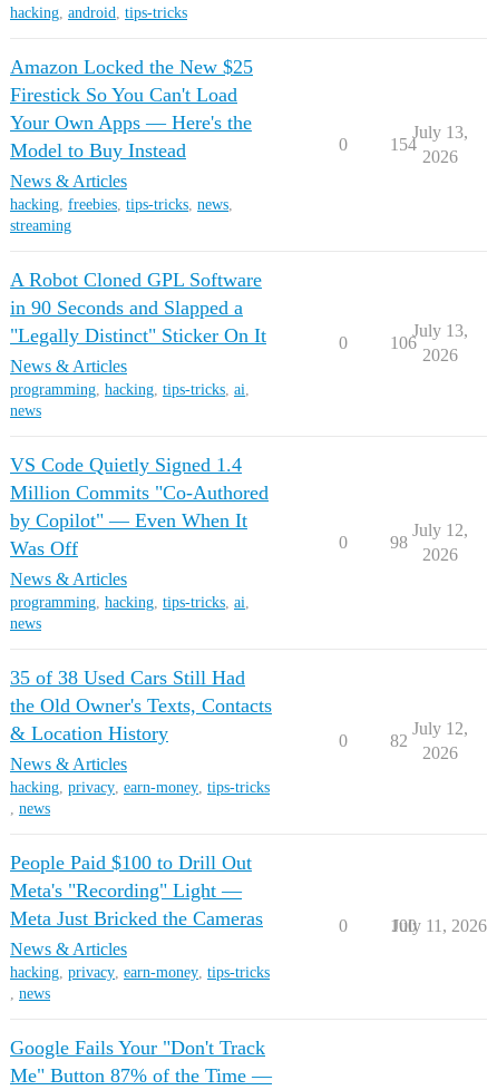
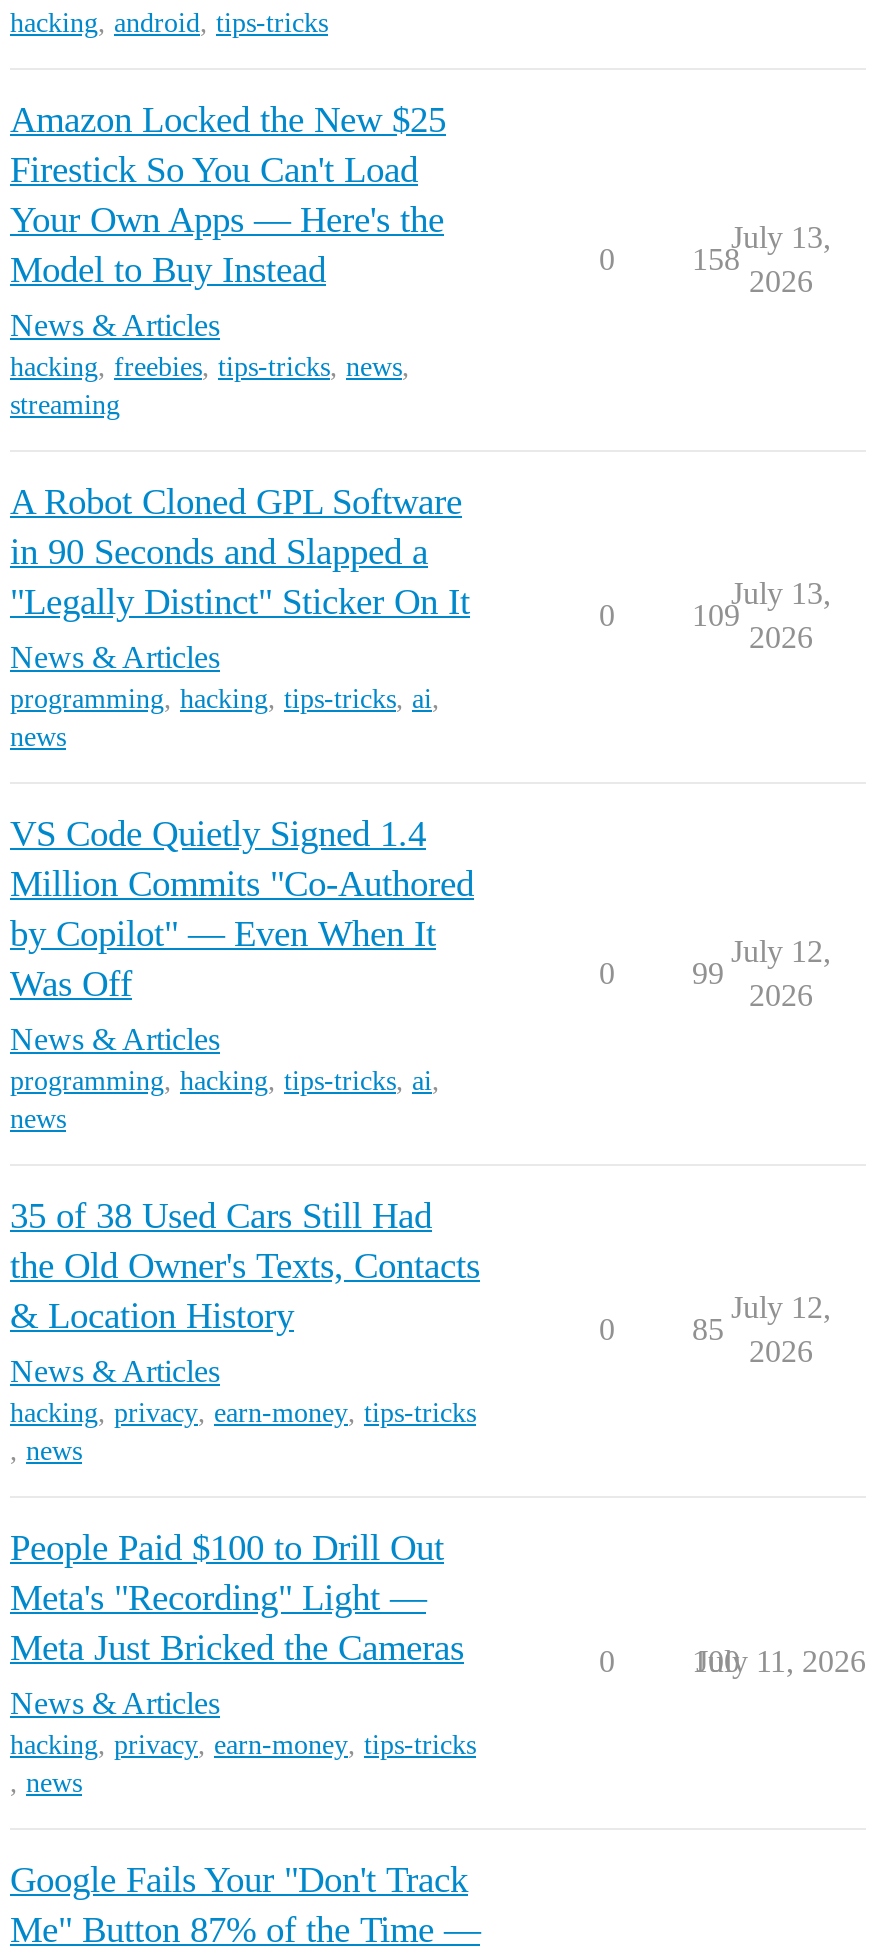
- 154
+ 158

- 106
+ 109

- 98
+ 99

- 82
+ 85
